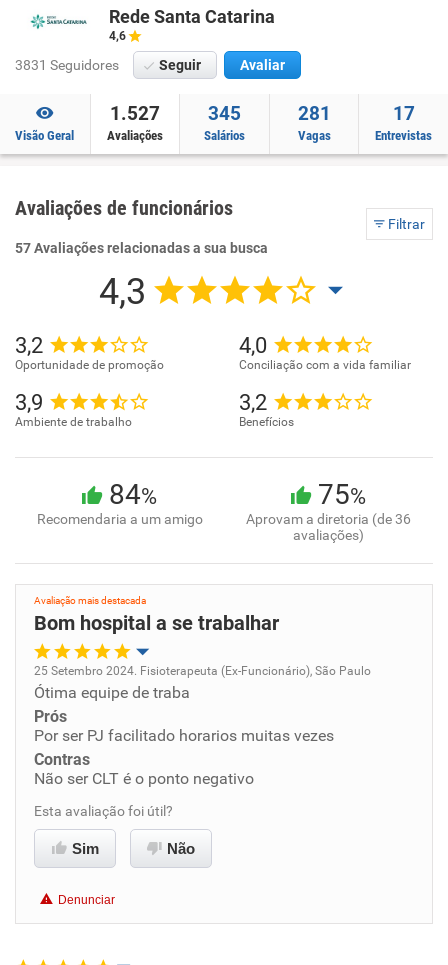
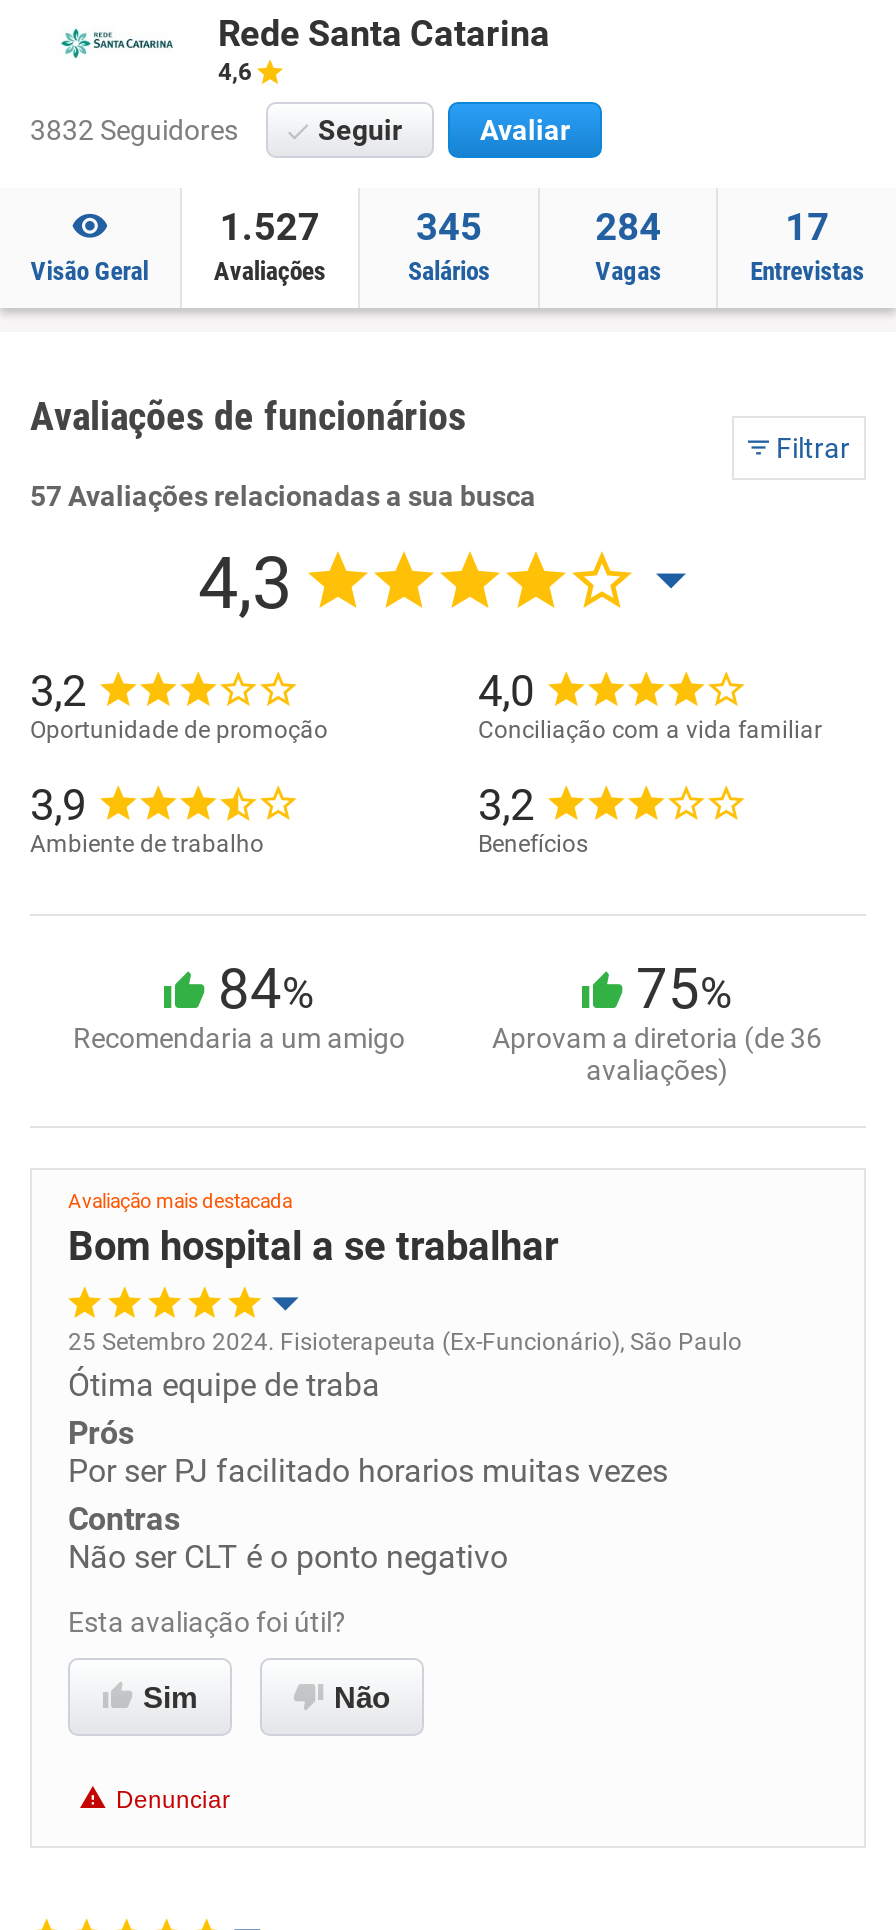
- 3831 Seguidores
+ 3832 Seguidores

- 281
+ 284
